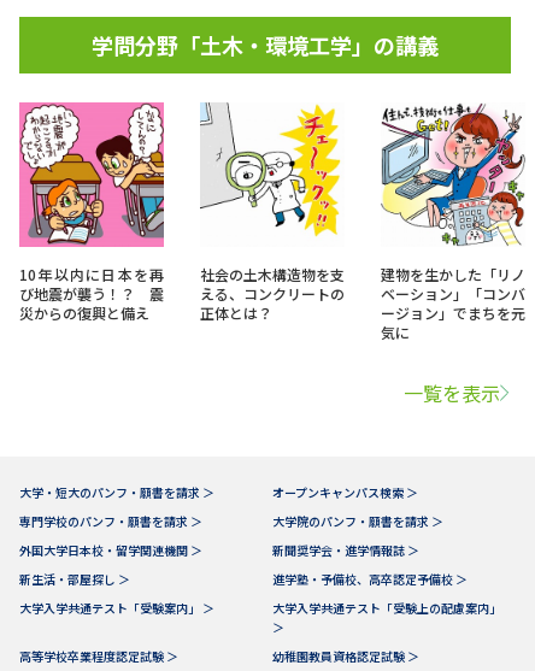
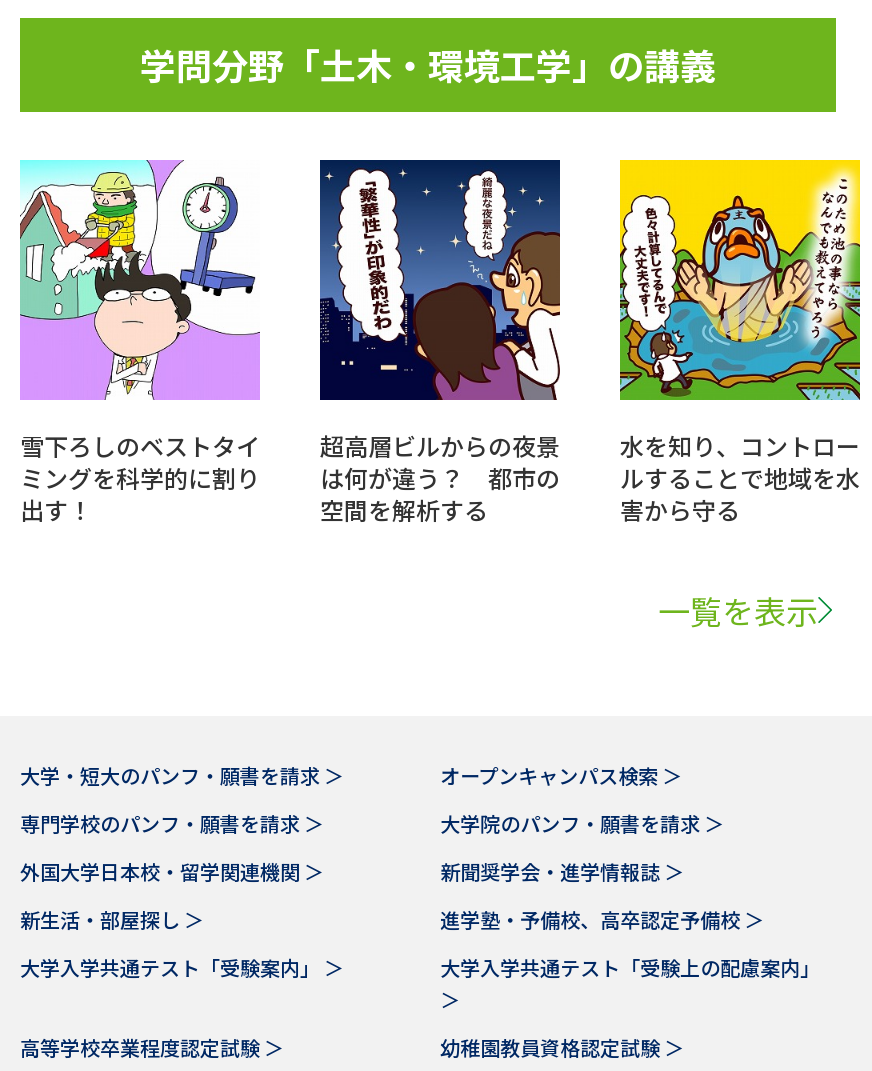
- [image]
- 10年以内に日本を再
- び地震が襲う！？ 震
- 災からの復興と備え
+ [image]
+ 雪下ろしのベストタイ
+ ミングを科学的に割り
+ 出す！

- [image]
- 社会の土木構造物を支
- える、コンクリートの
- 正体とは？
+ [image]
+ 超高層ビルからの夜景
+ は何が違う？ 都市の
+ 空間を解析する

- [image]
- 建物を生かした「リノ
- ベーション」「コンバ
- ージョン」でまちを元
- 気に
+ [image]
+ 水を知り、コントロー
+ ルすることで地域を水
+ 害から守る
